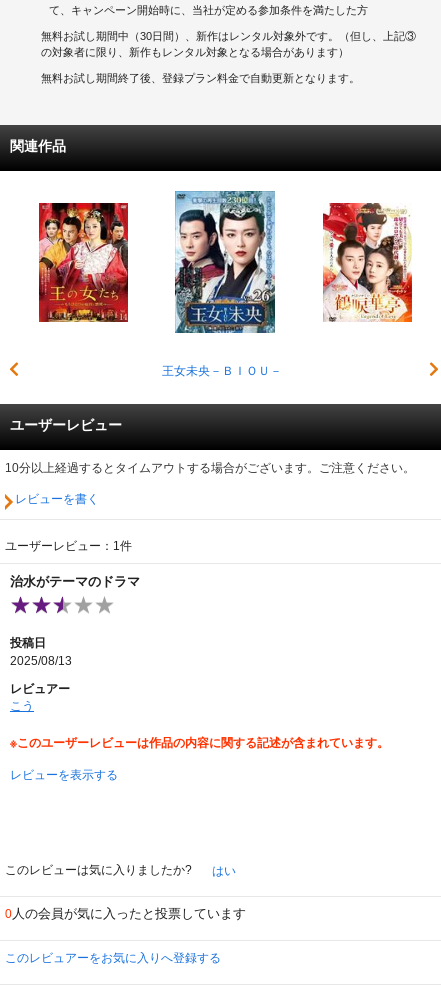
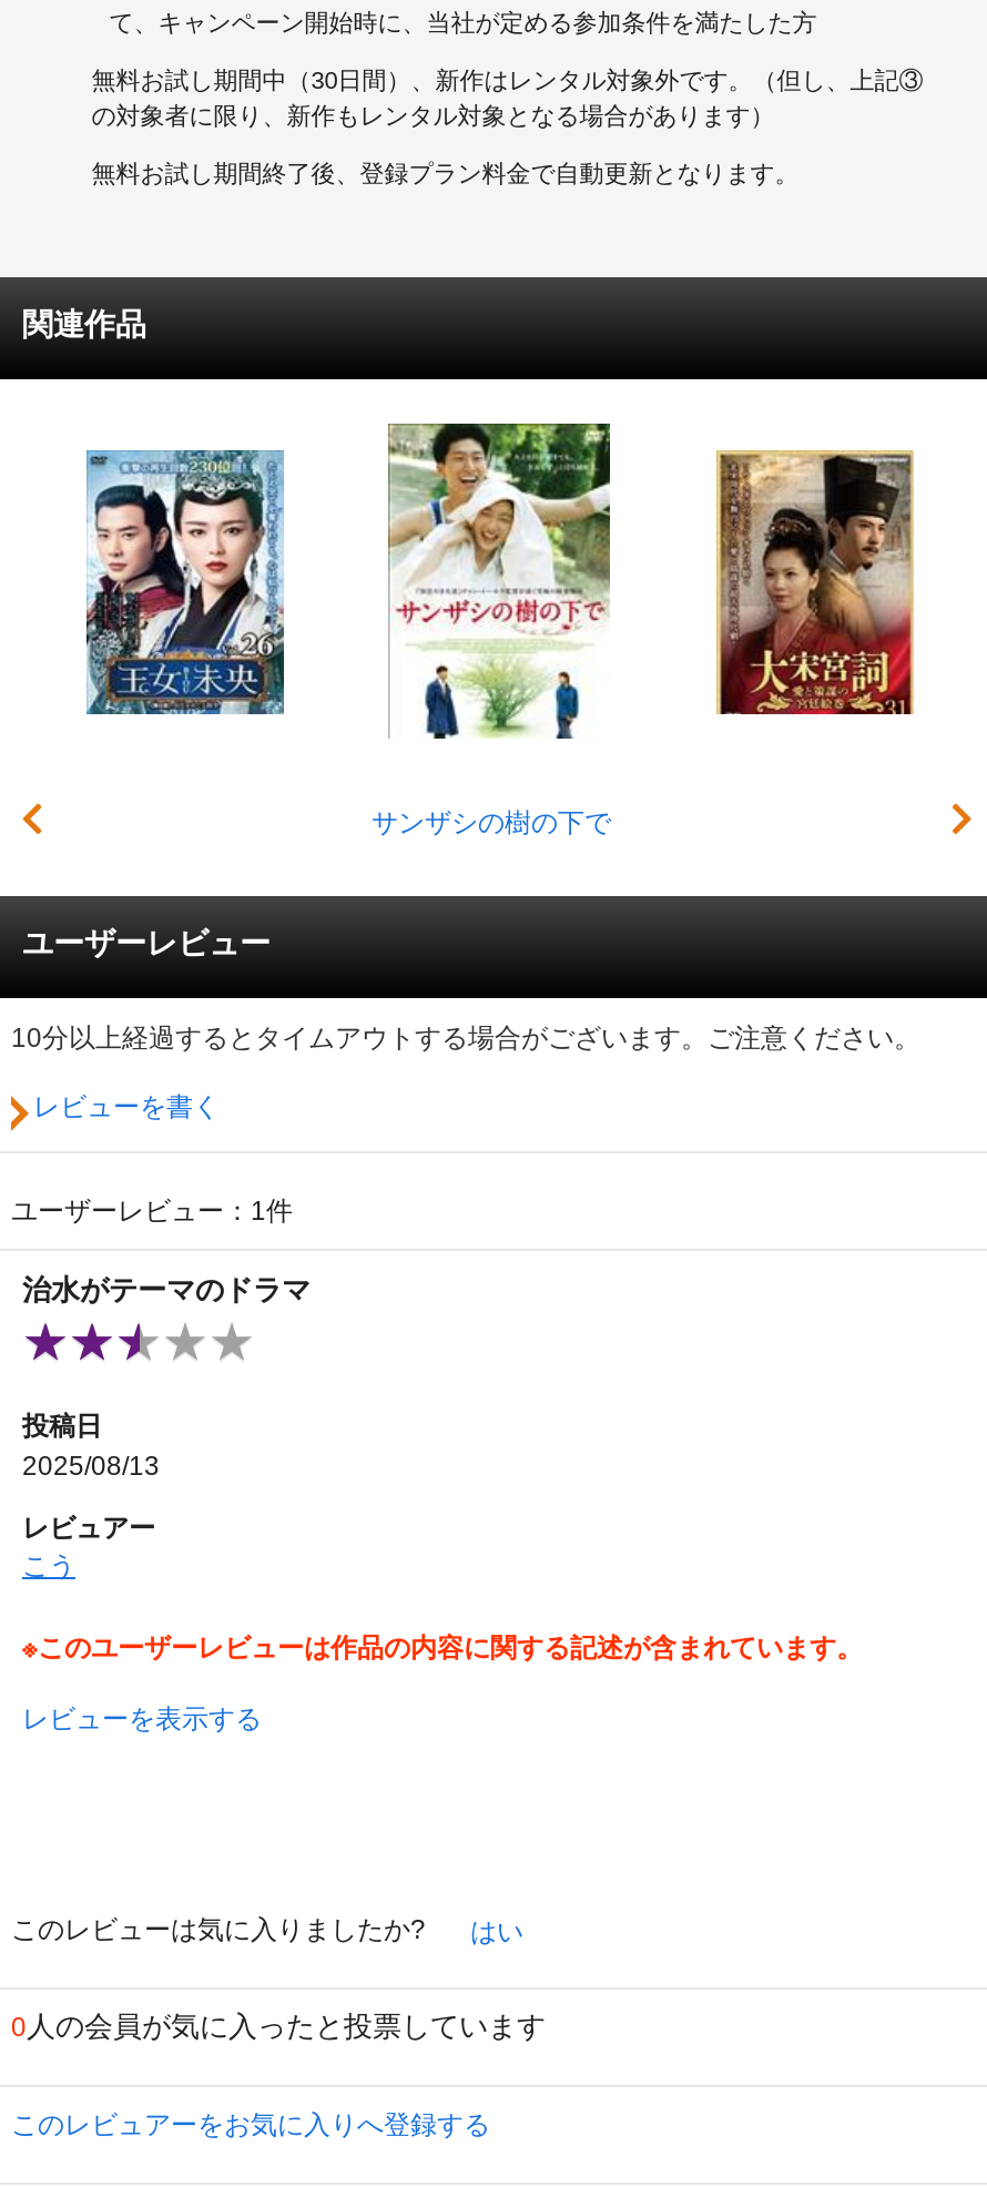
- [image]
- 王女未央－ＢＩＯＵ－
+ [image]
+ サンザシの樹の下で

- [image]
+ [image]

- [image]
+ [image]
